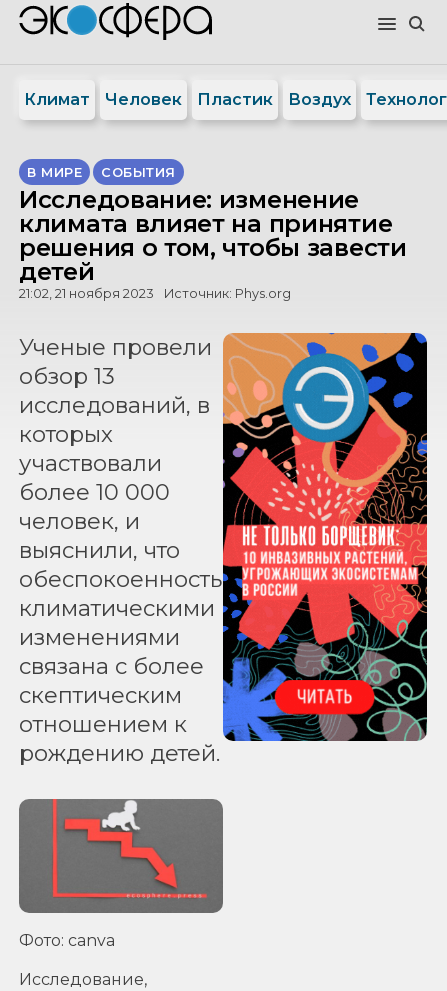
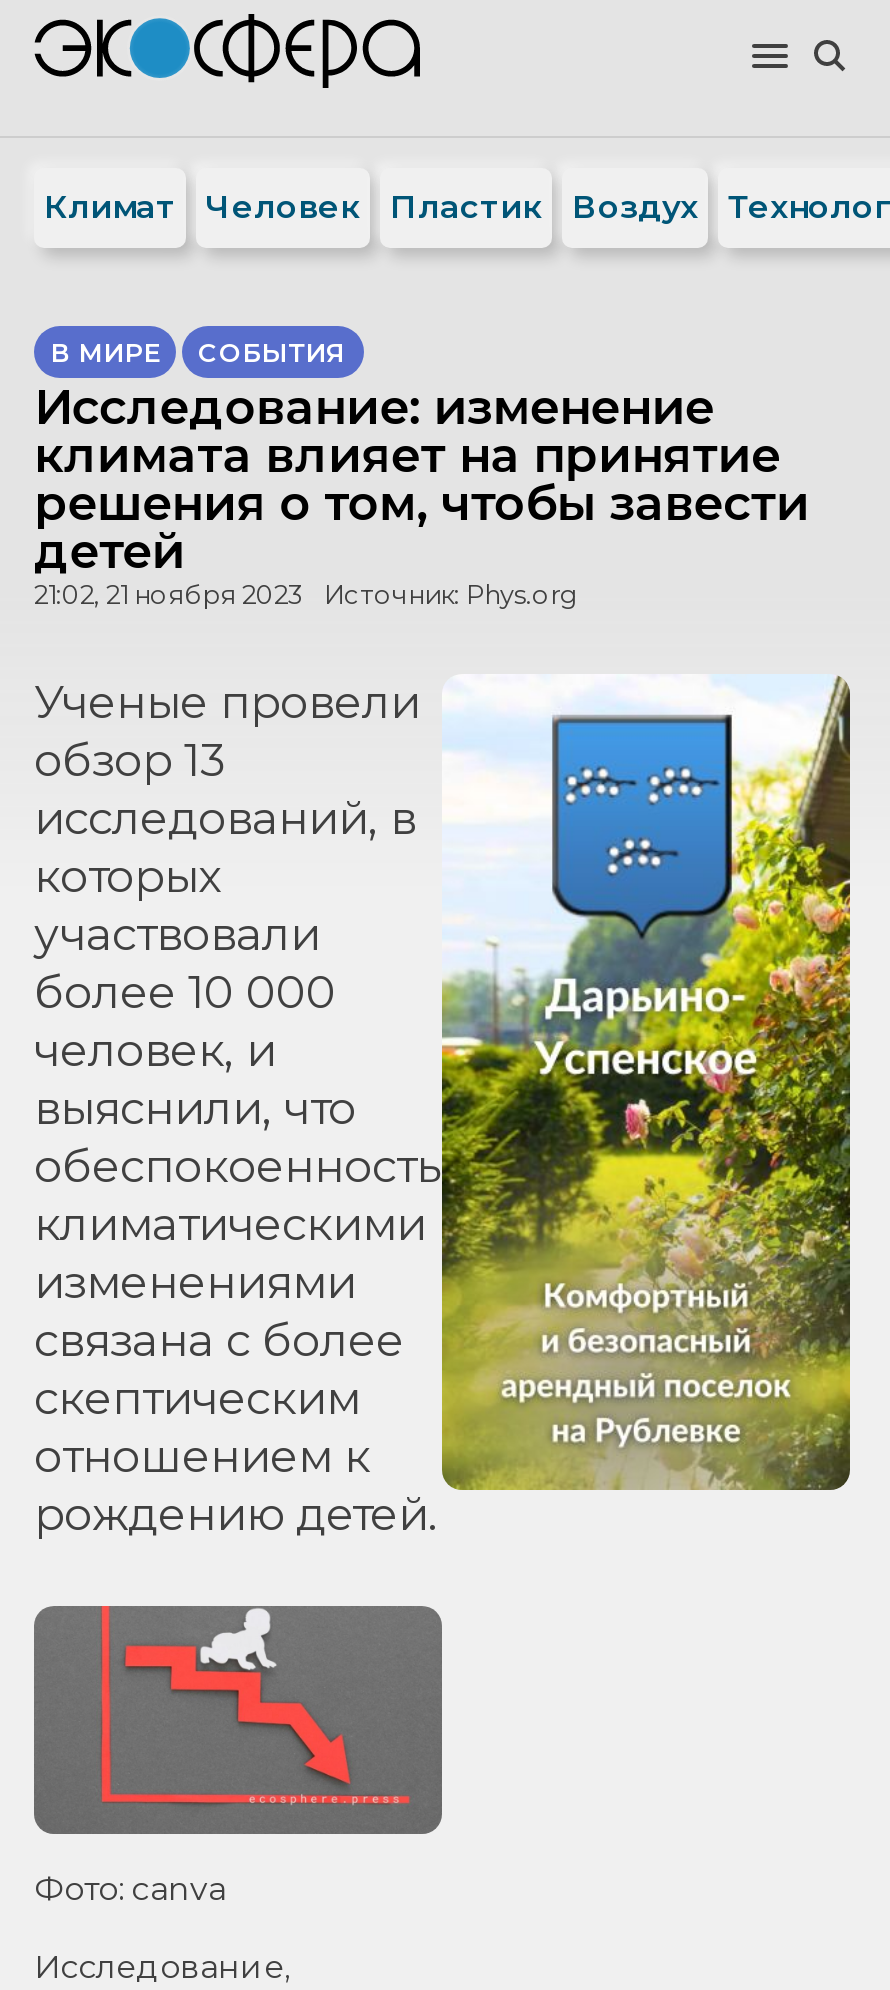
- [image]
+ [image]
